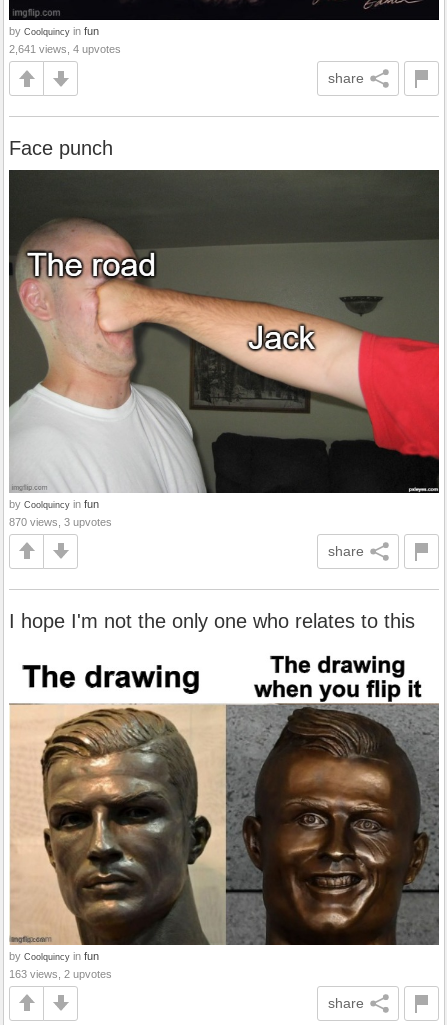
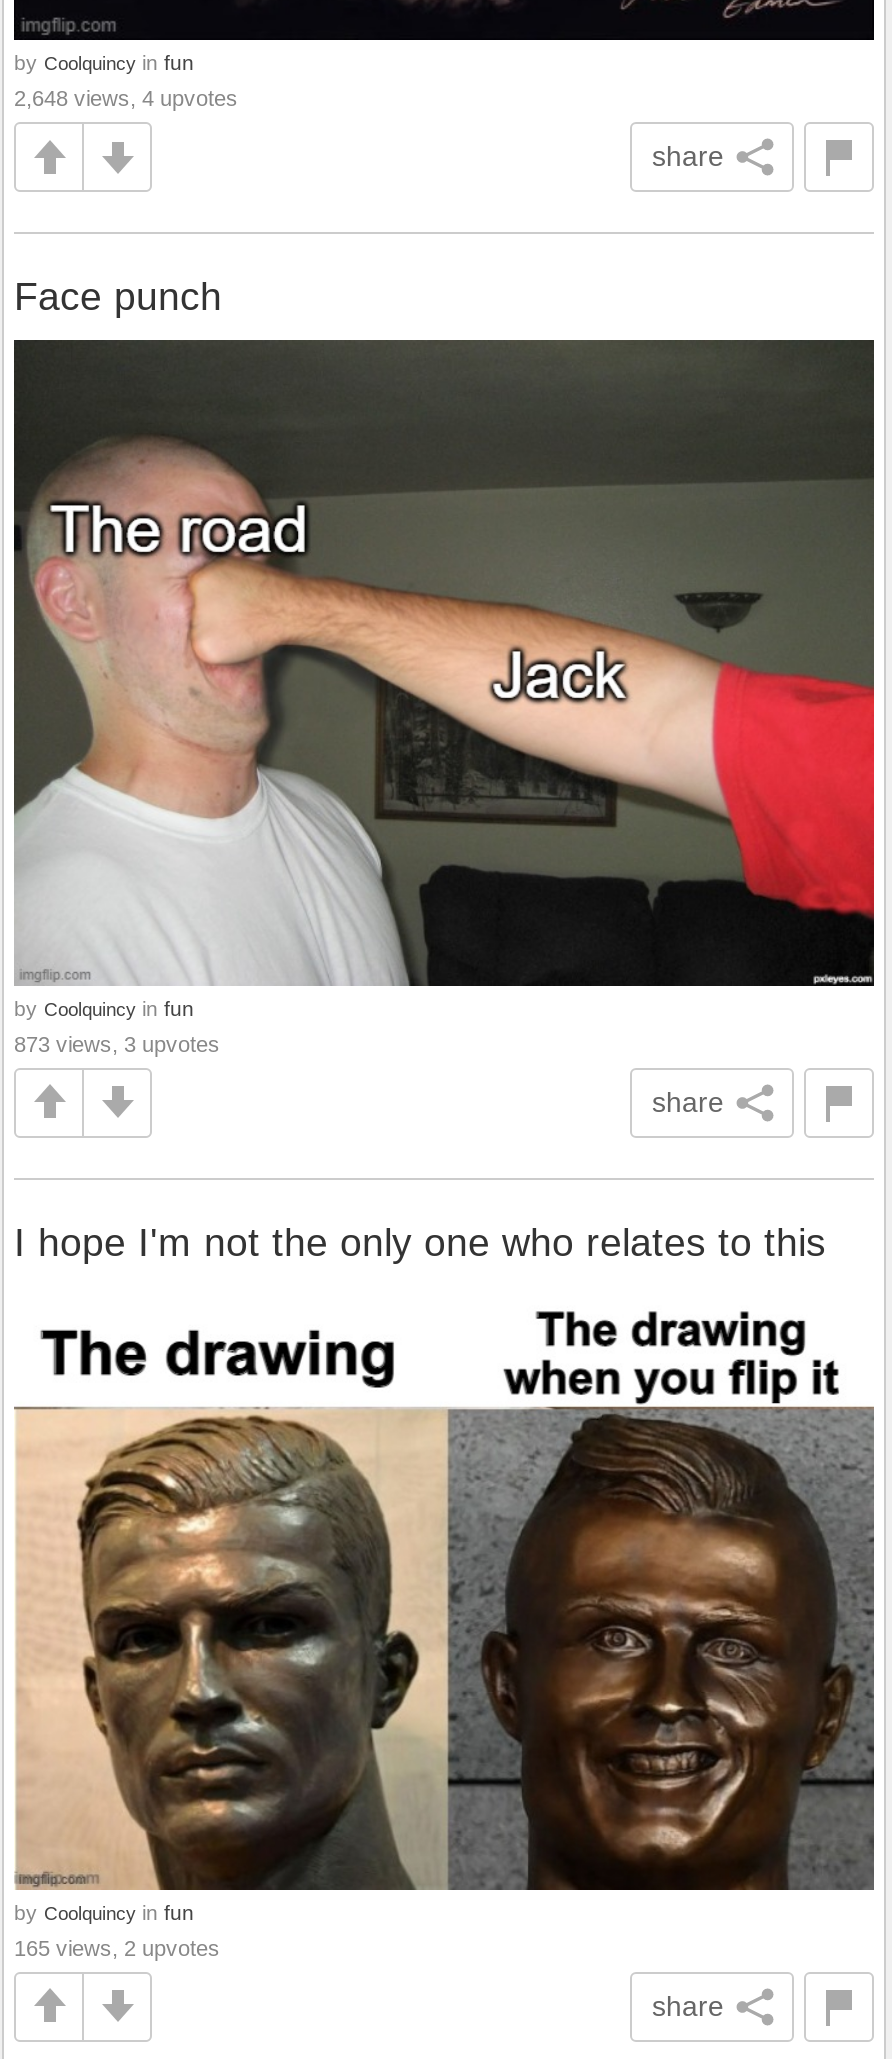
- 2,641 views, 4 upvotes
+ 2,648 views, 4 upvotes

- 870 views, 3 upvotes
+ 873 views, 3 upvotes

- 163 views, 2 upvotes
+ 165 views, 2 upvotes
